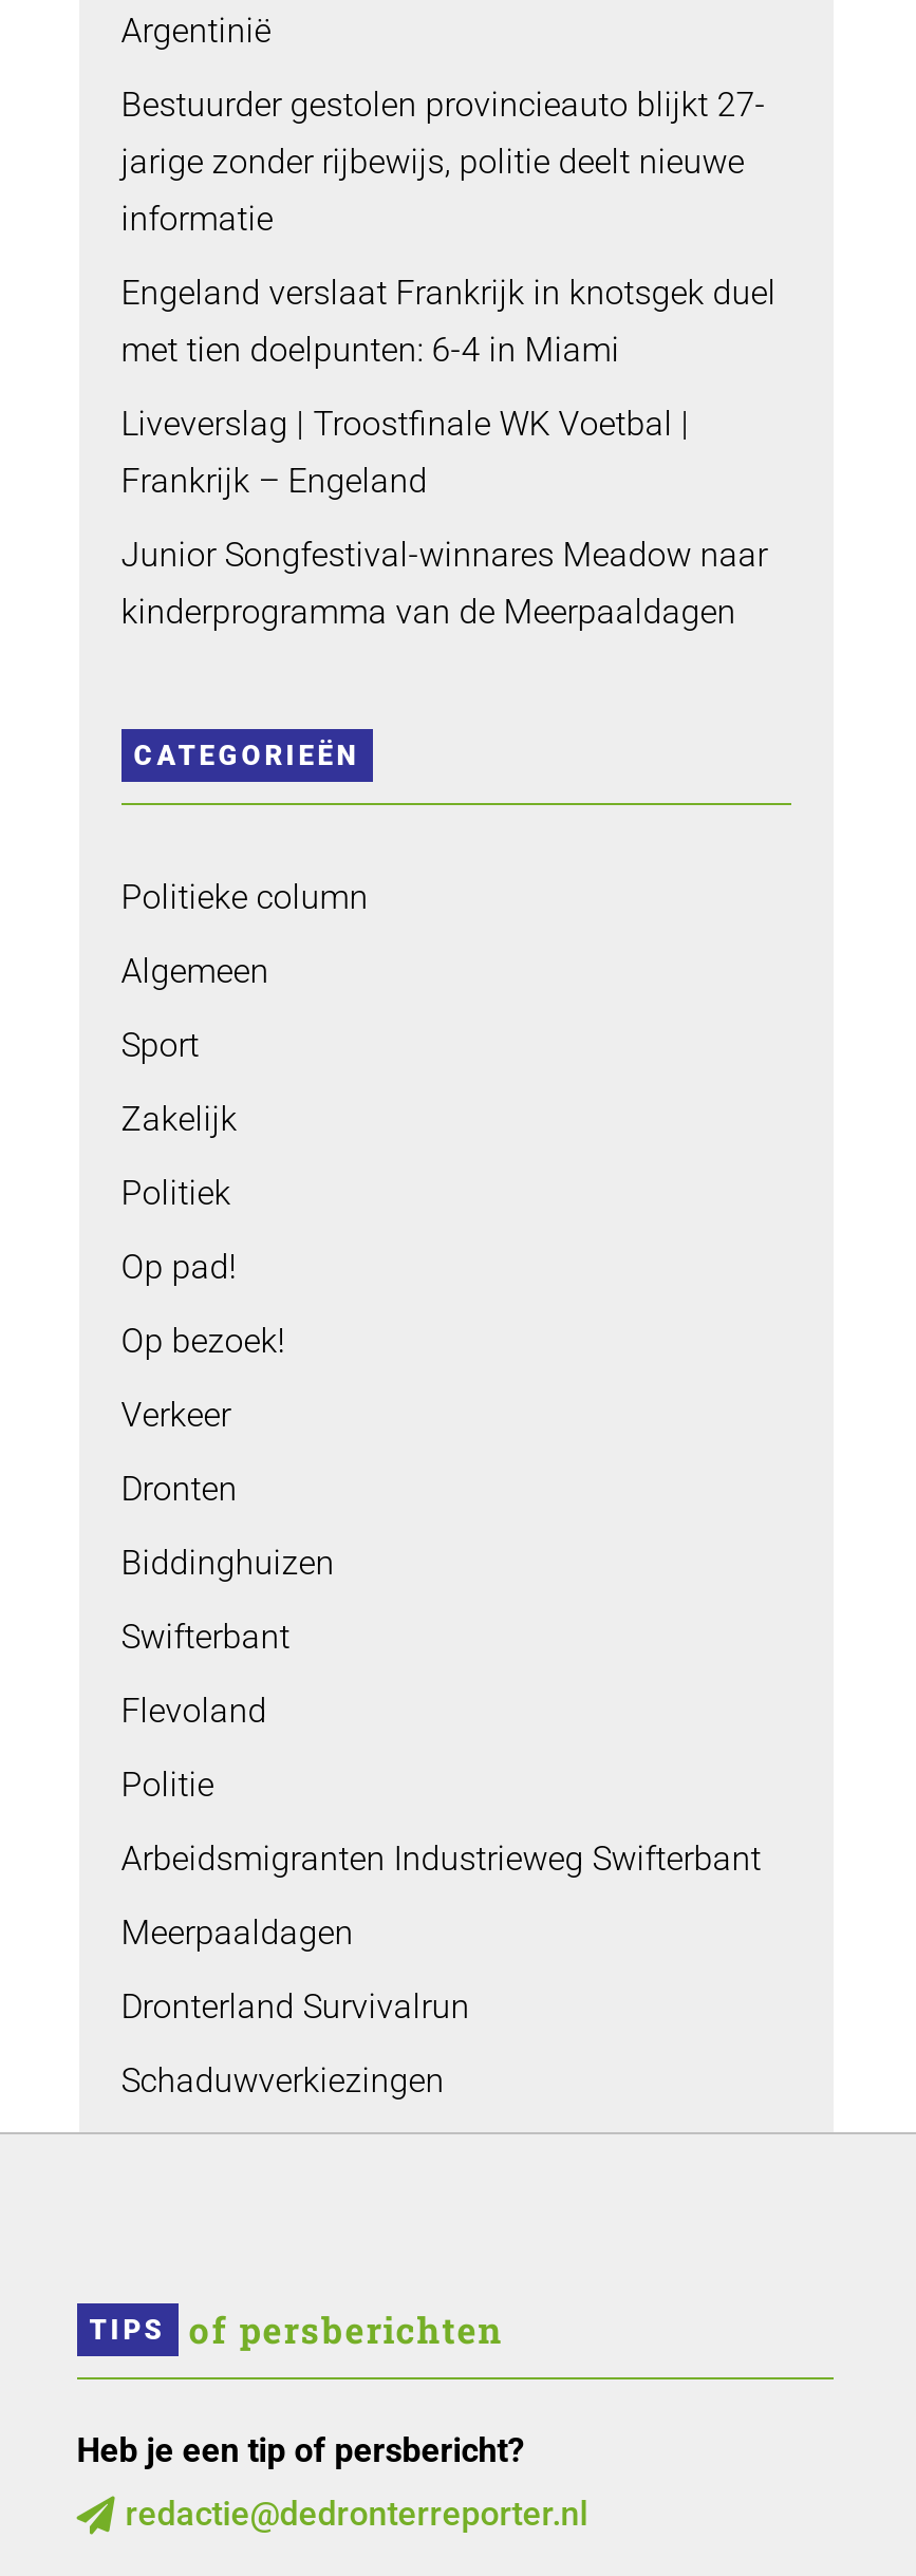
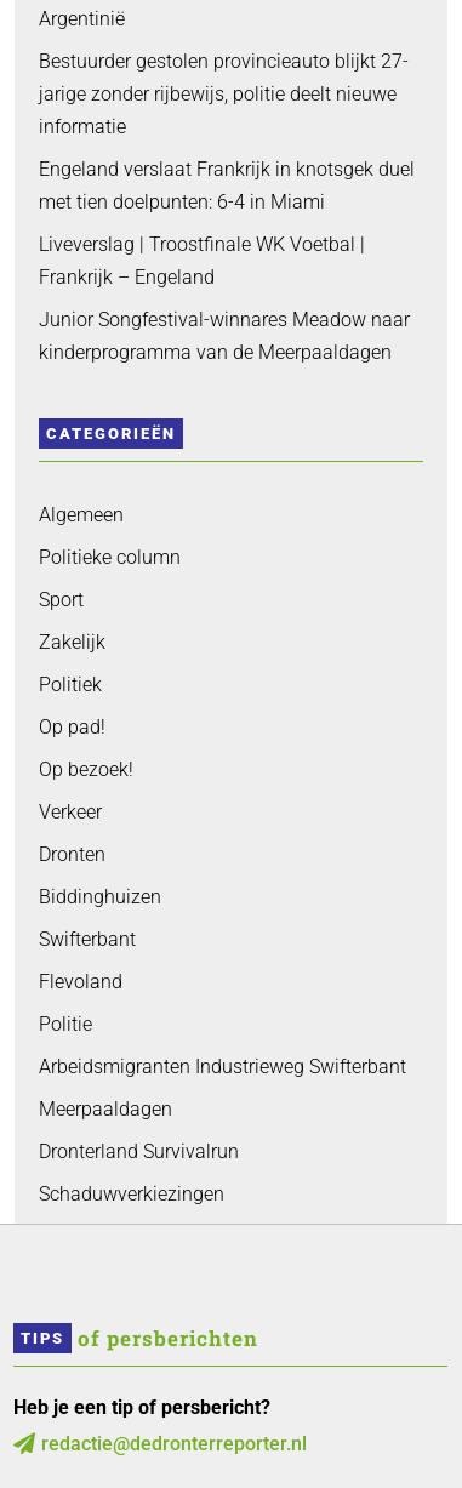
moved down: Politieke column

moved up: Algemeen
